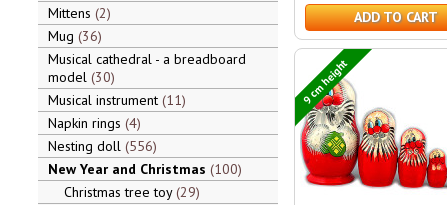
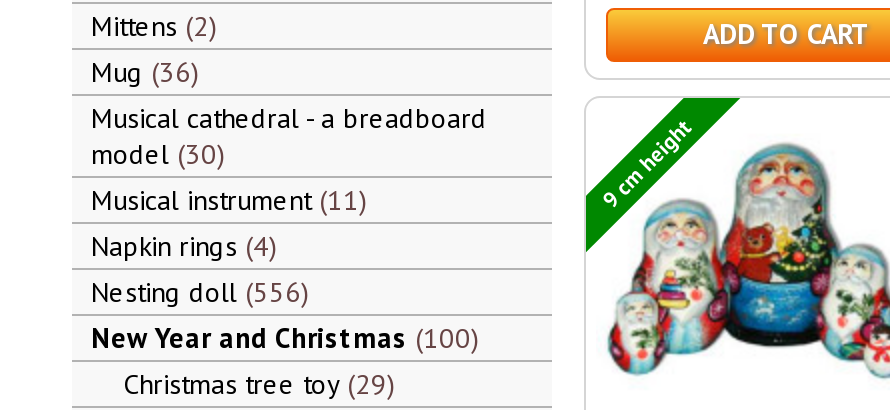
- [image]
+ [image]
